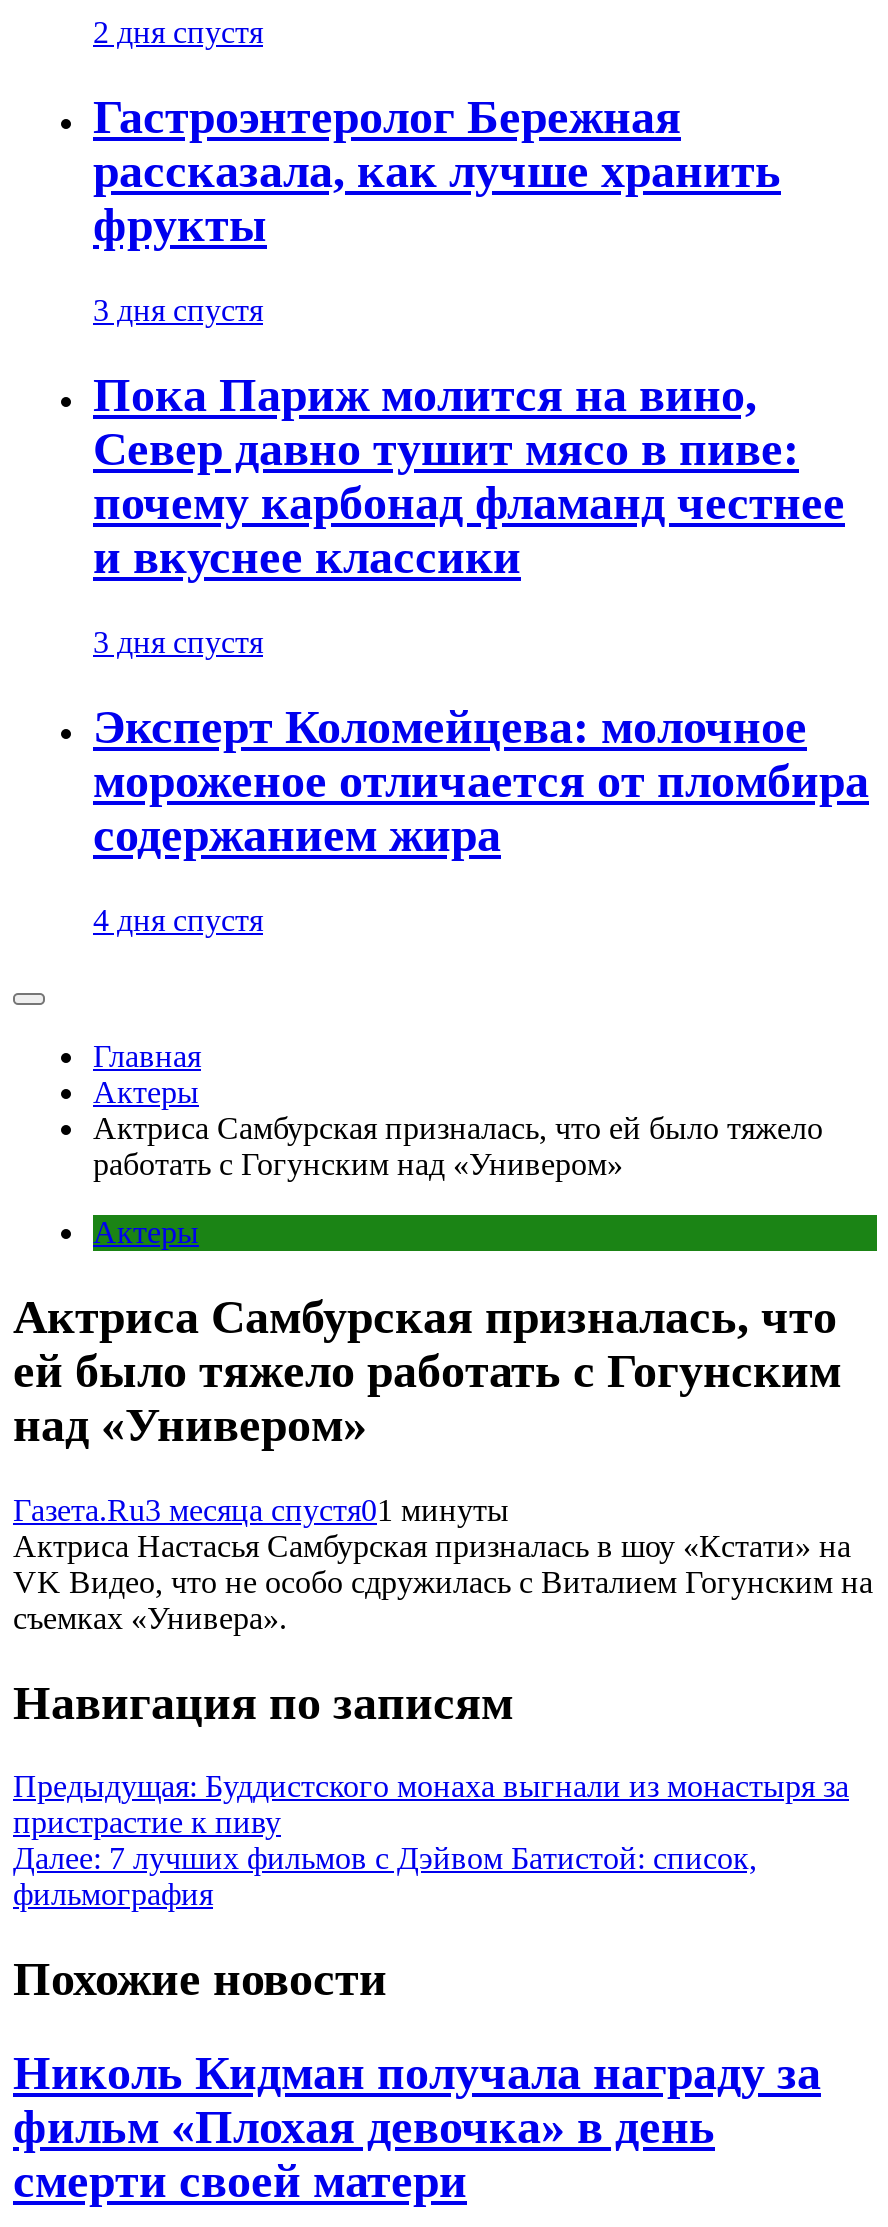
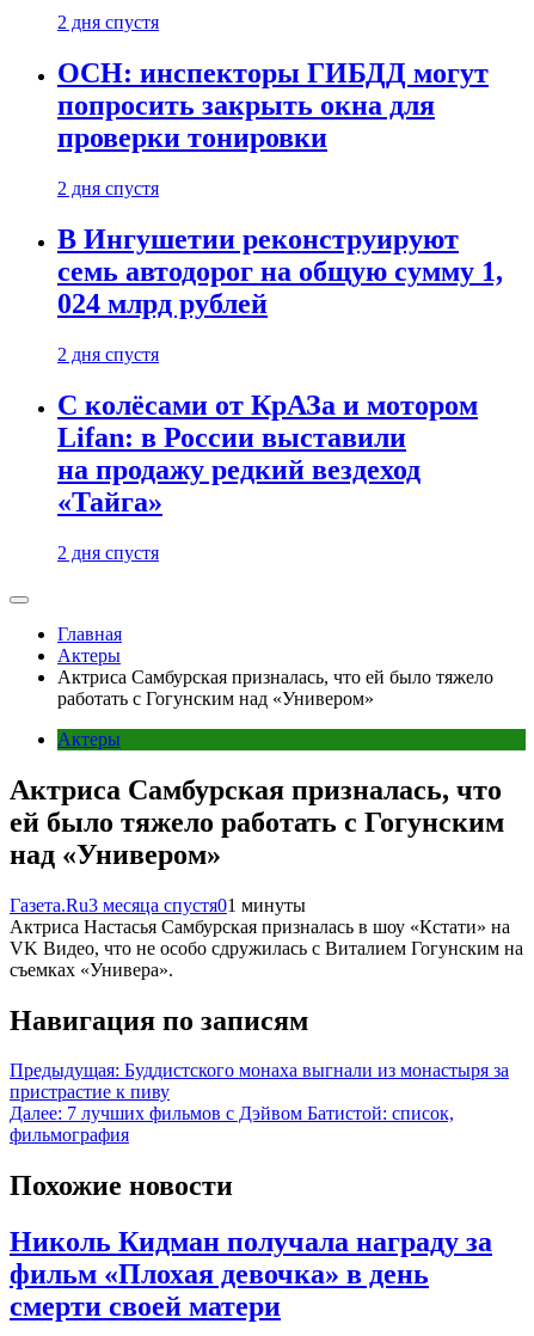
- Гастроэнтеролог Бережная
- рассказала, как лучше хранить
- фрукты
+ ОСН: инспекторы ГИБДД могут
+ попросить закрыть окна для
+ проверки тонировки

- 3 дня спустя
+ 2 дня спустя

- Пока Париж молится на вино,
- Север давно тушит мясо в пиве:
- почему карбонад фламанд честнее
- и вкуснее классики
+ В Ингушетии реконструируют
+ семь автодорог на общую сумму 1,
+ 024 млрд рублей

- 3 дня спустя
+ 2 дня спустя

- Эксперт Коломейцева: молочное
- мороженое отличается от пломбира
- содержанием жира
+ С колёсами от КрАЗа и мотором
+ Lifan: в России выставили
+ на продажу редкий вездеход
+ «Тайга»

- 4 дня спустя
+ 2 дня спустя
